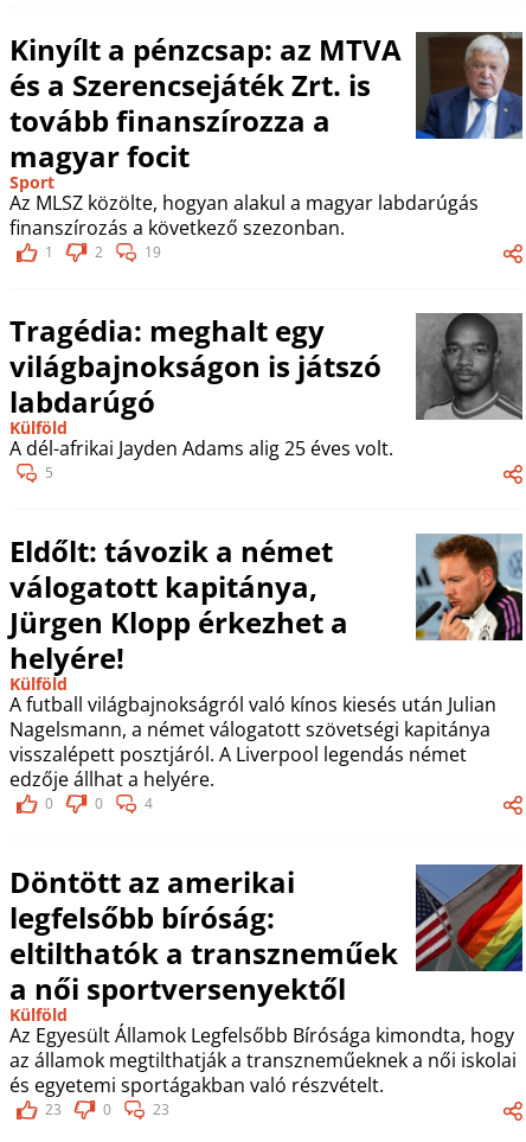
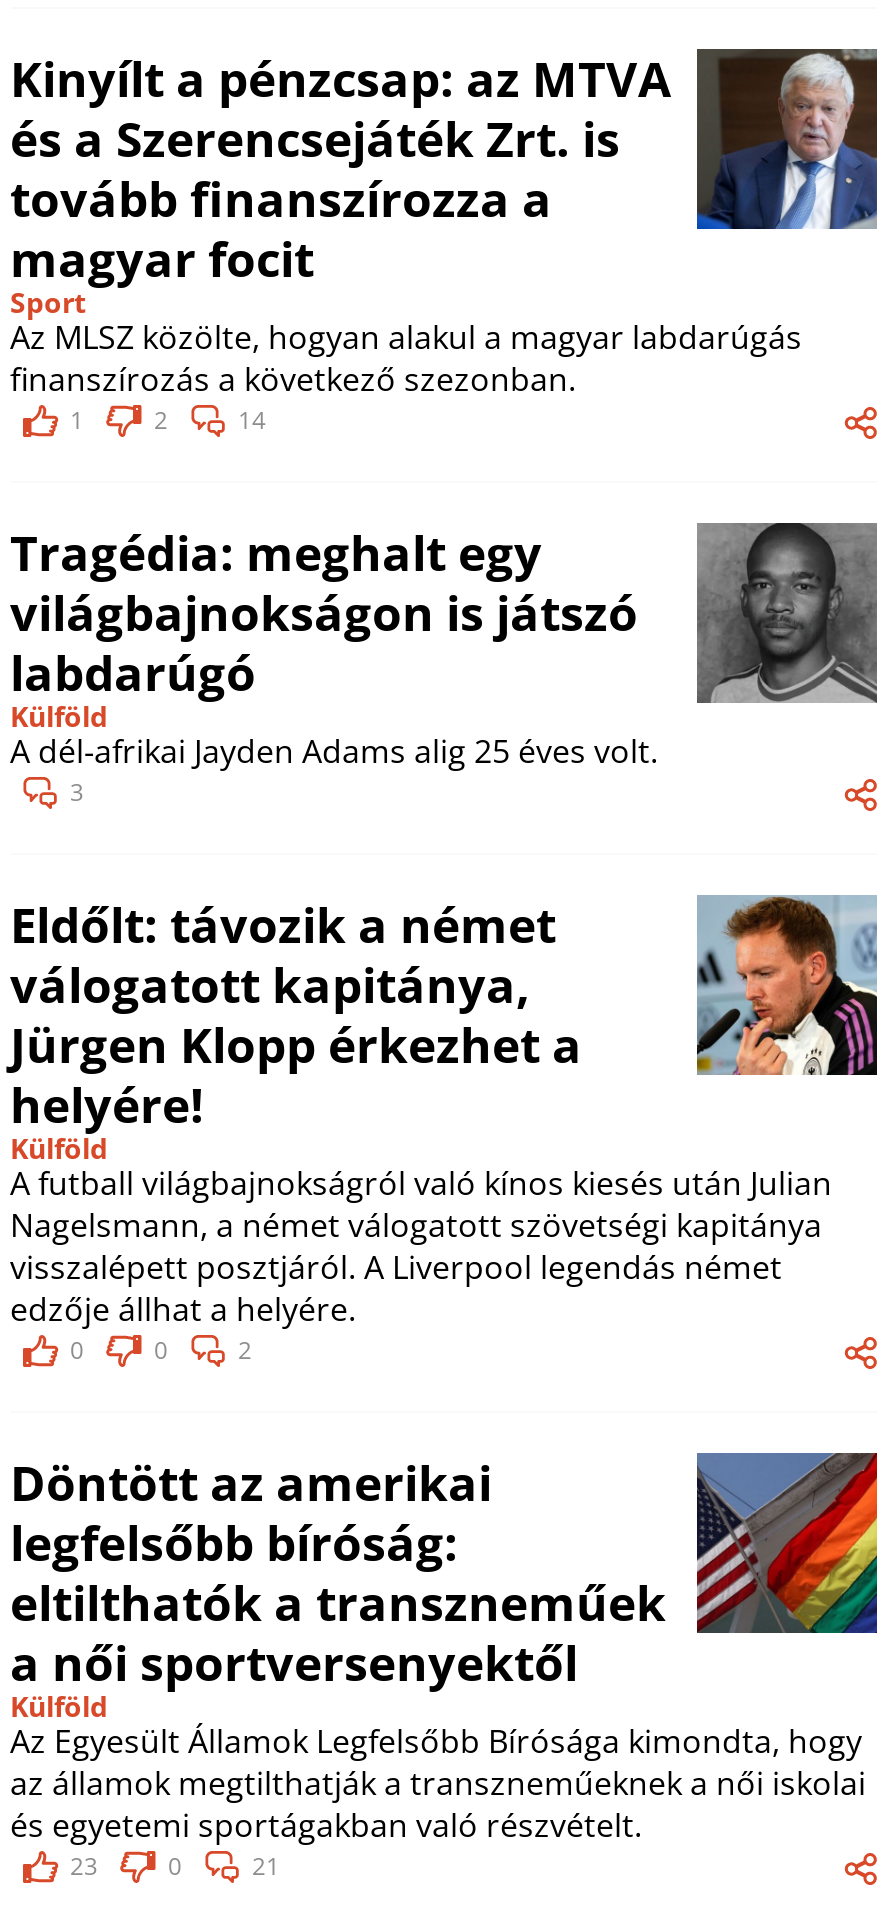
- 19
+ 14

- 5
+ 3

- 4
+ 2

- 23
+ 21
